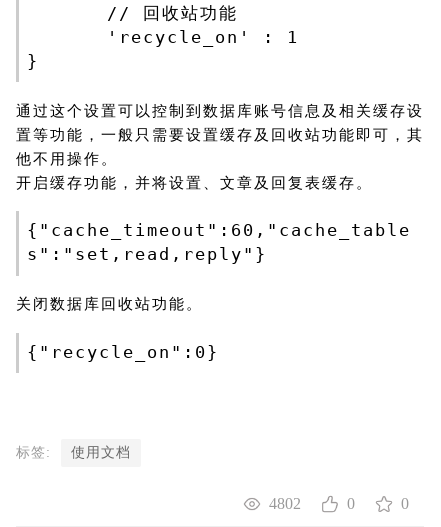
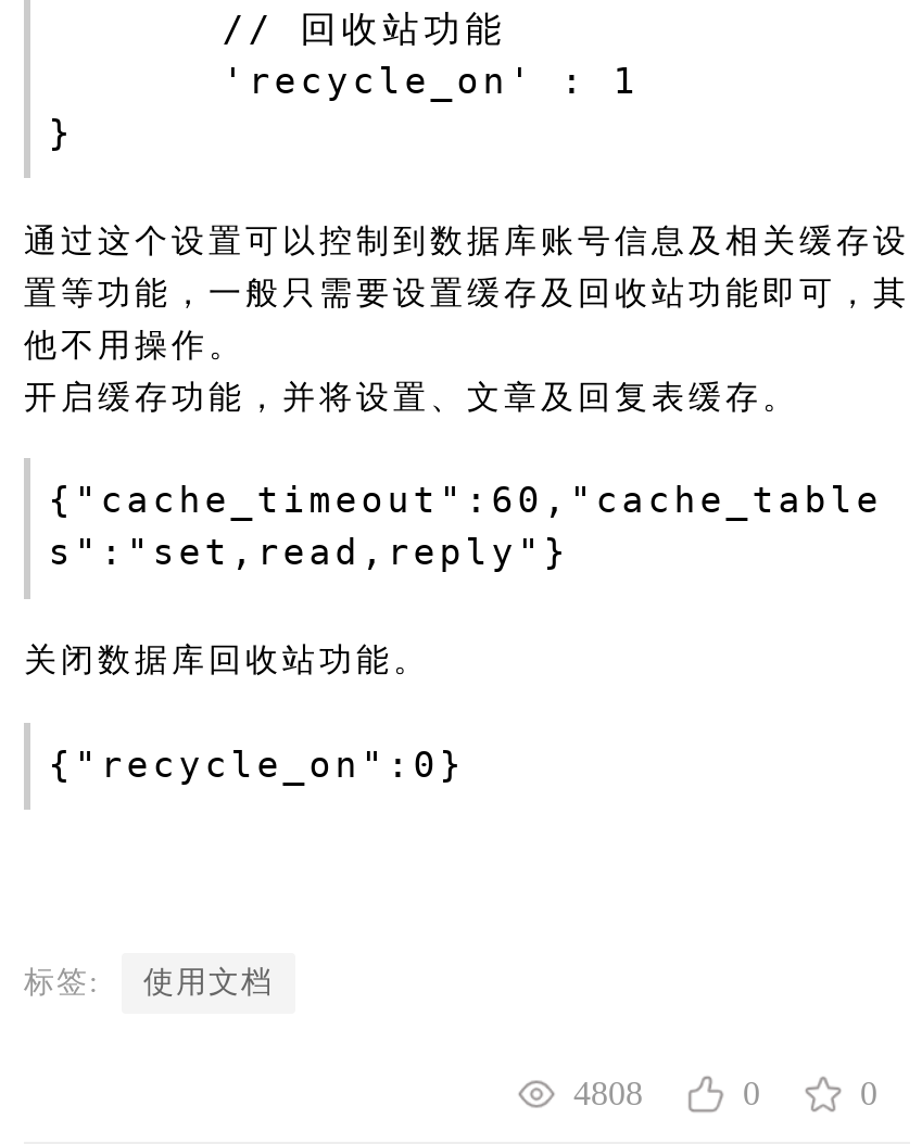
- 4802
+ 4808
